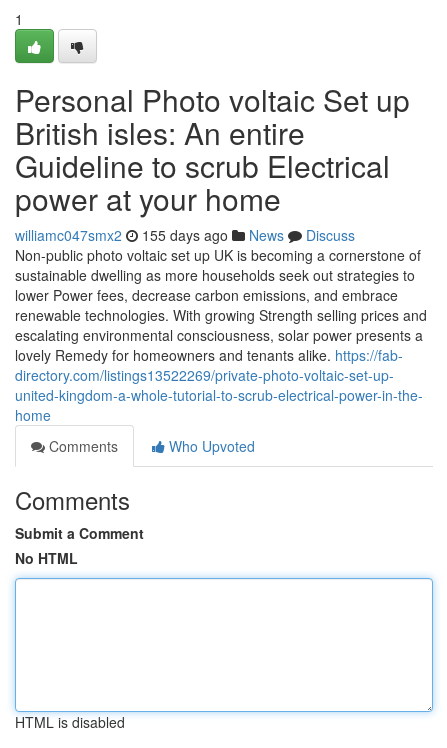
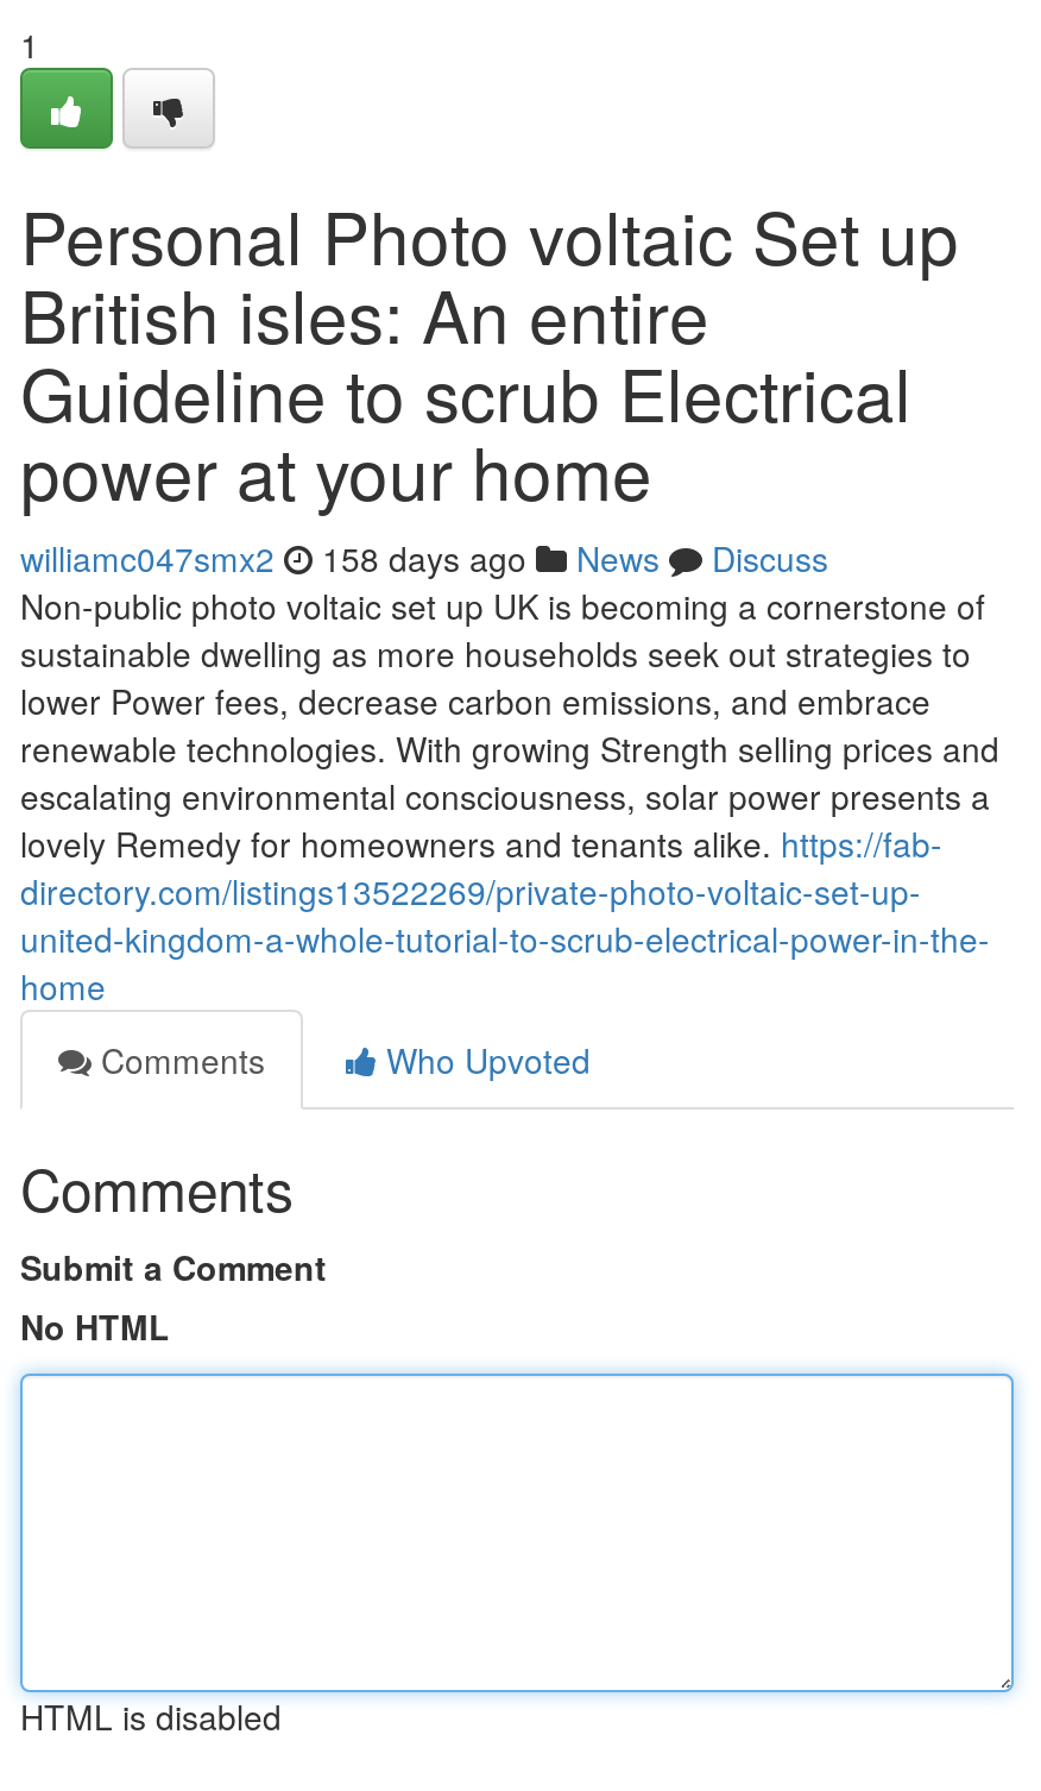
- williamc047smx2 155 days ago News Discuss
+ williamc047smx2 158 days ago News Discuss
